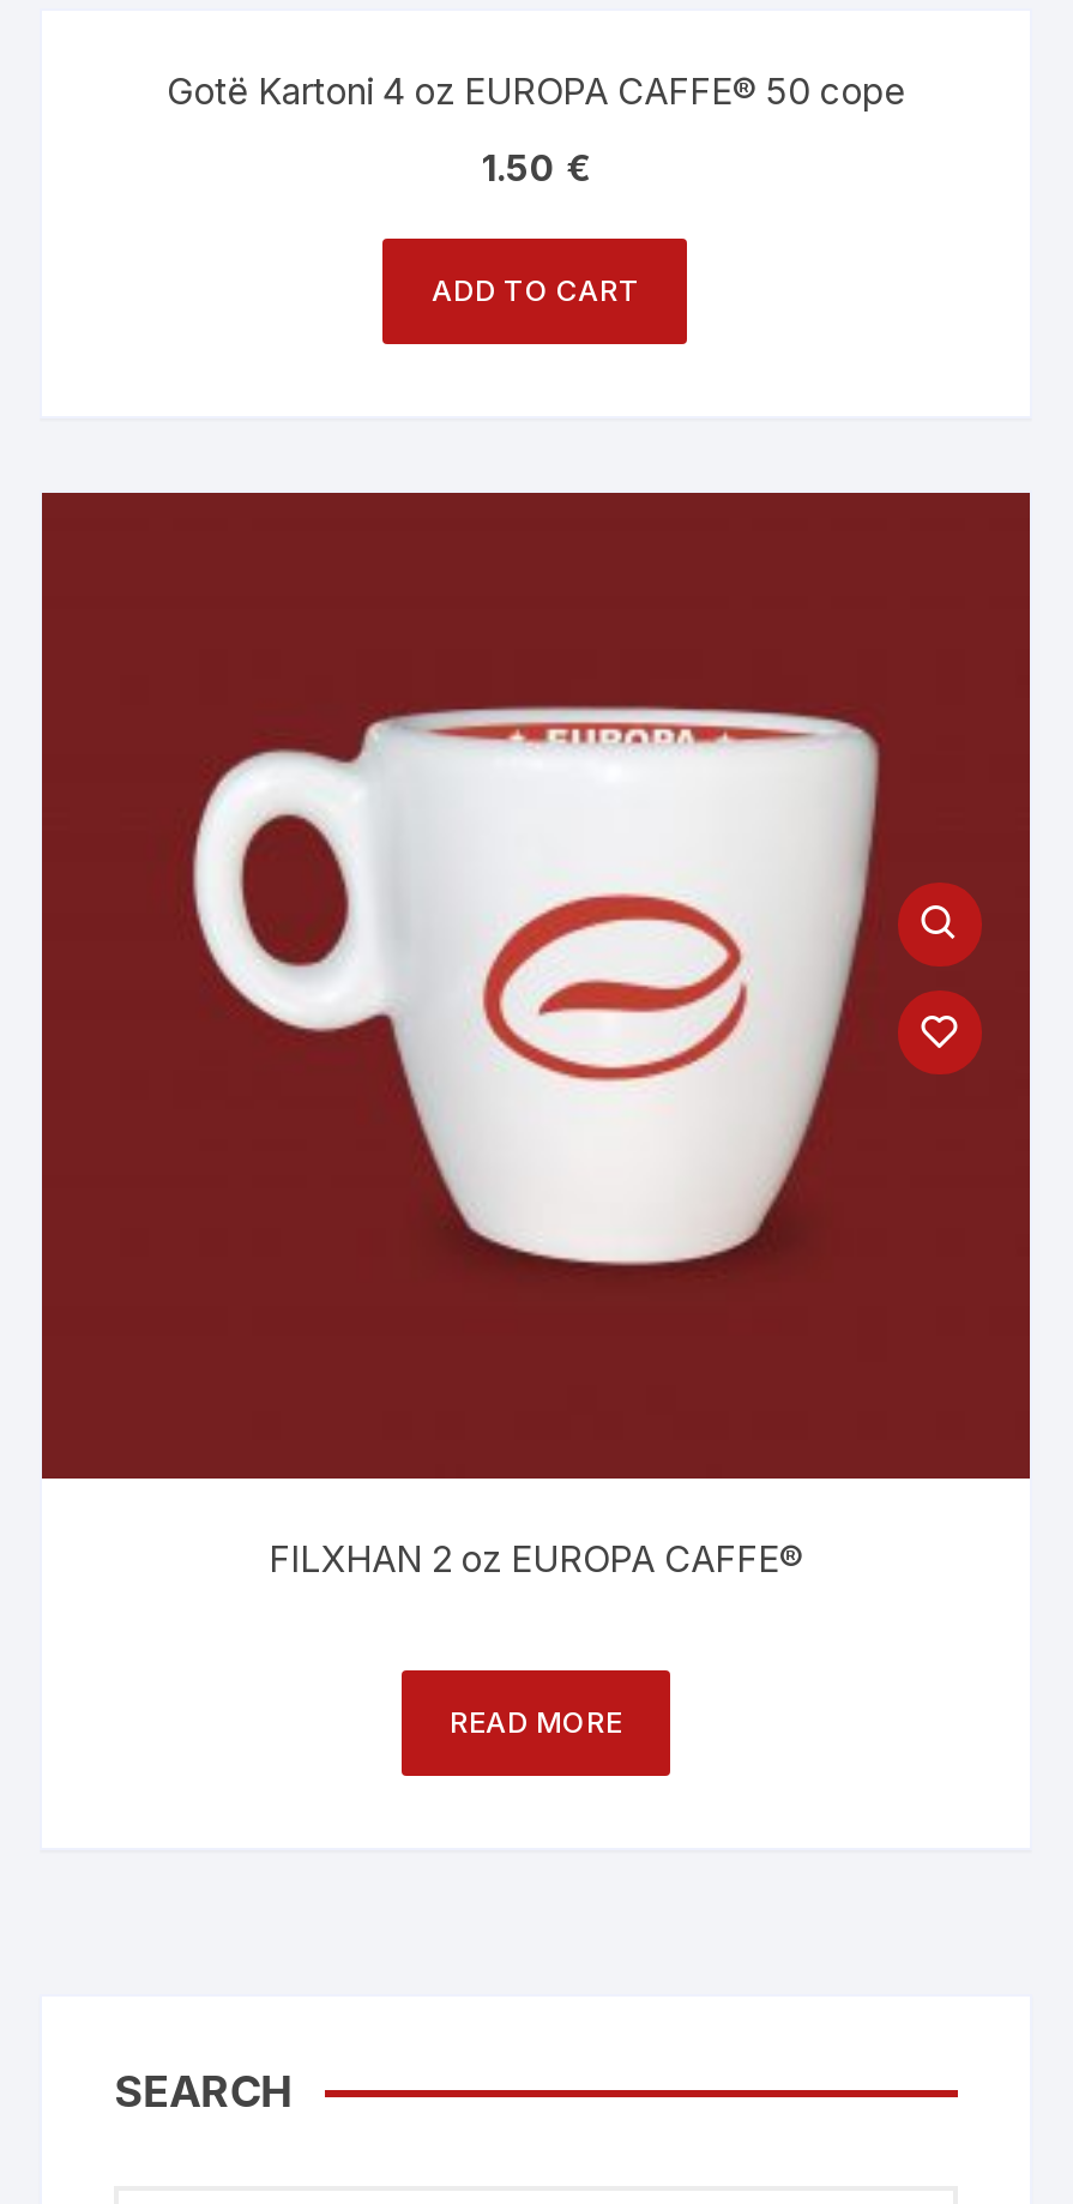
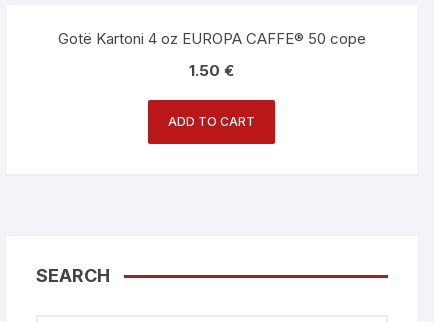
- [image]
- FILXHAN 2 oz EUROPA CAFFE®

- READ MORE
